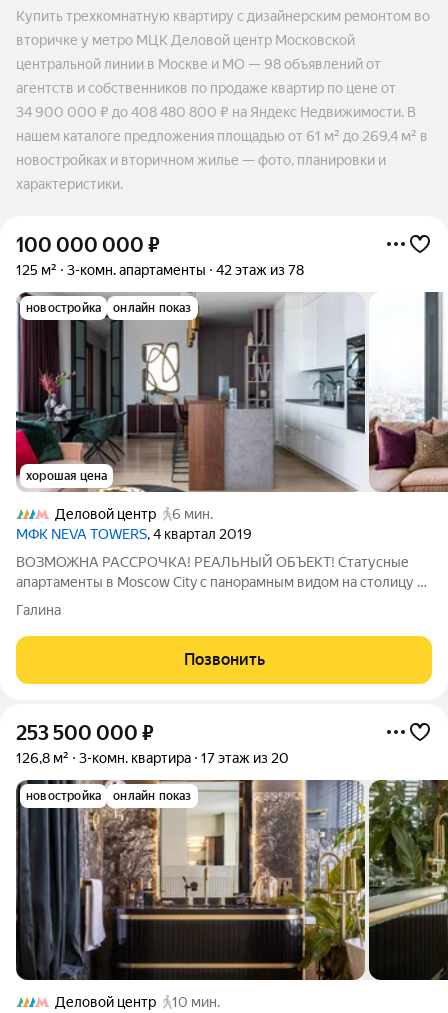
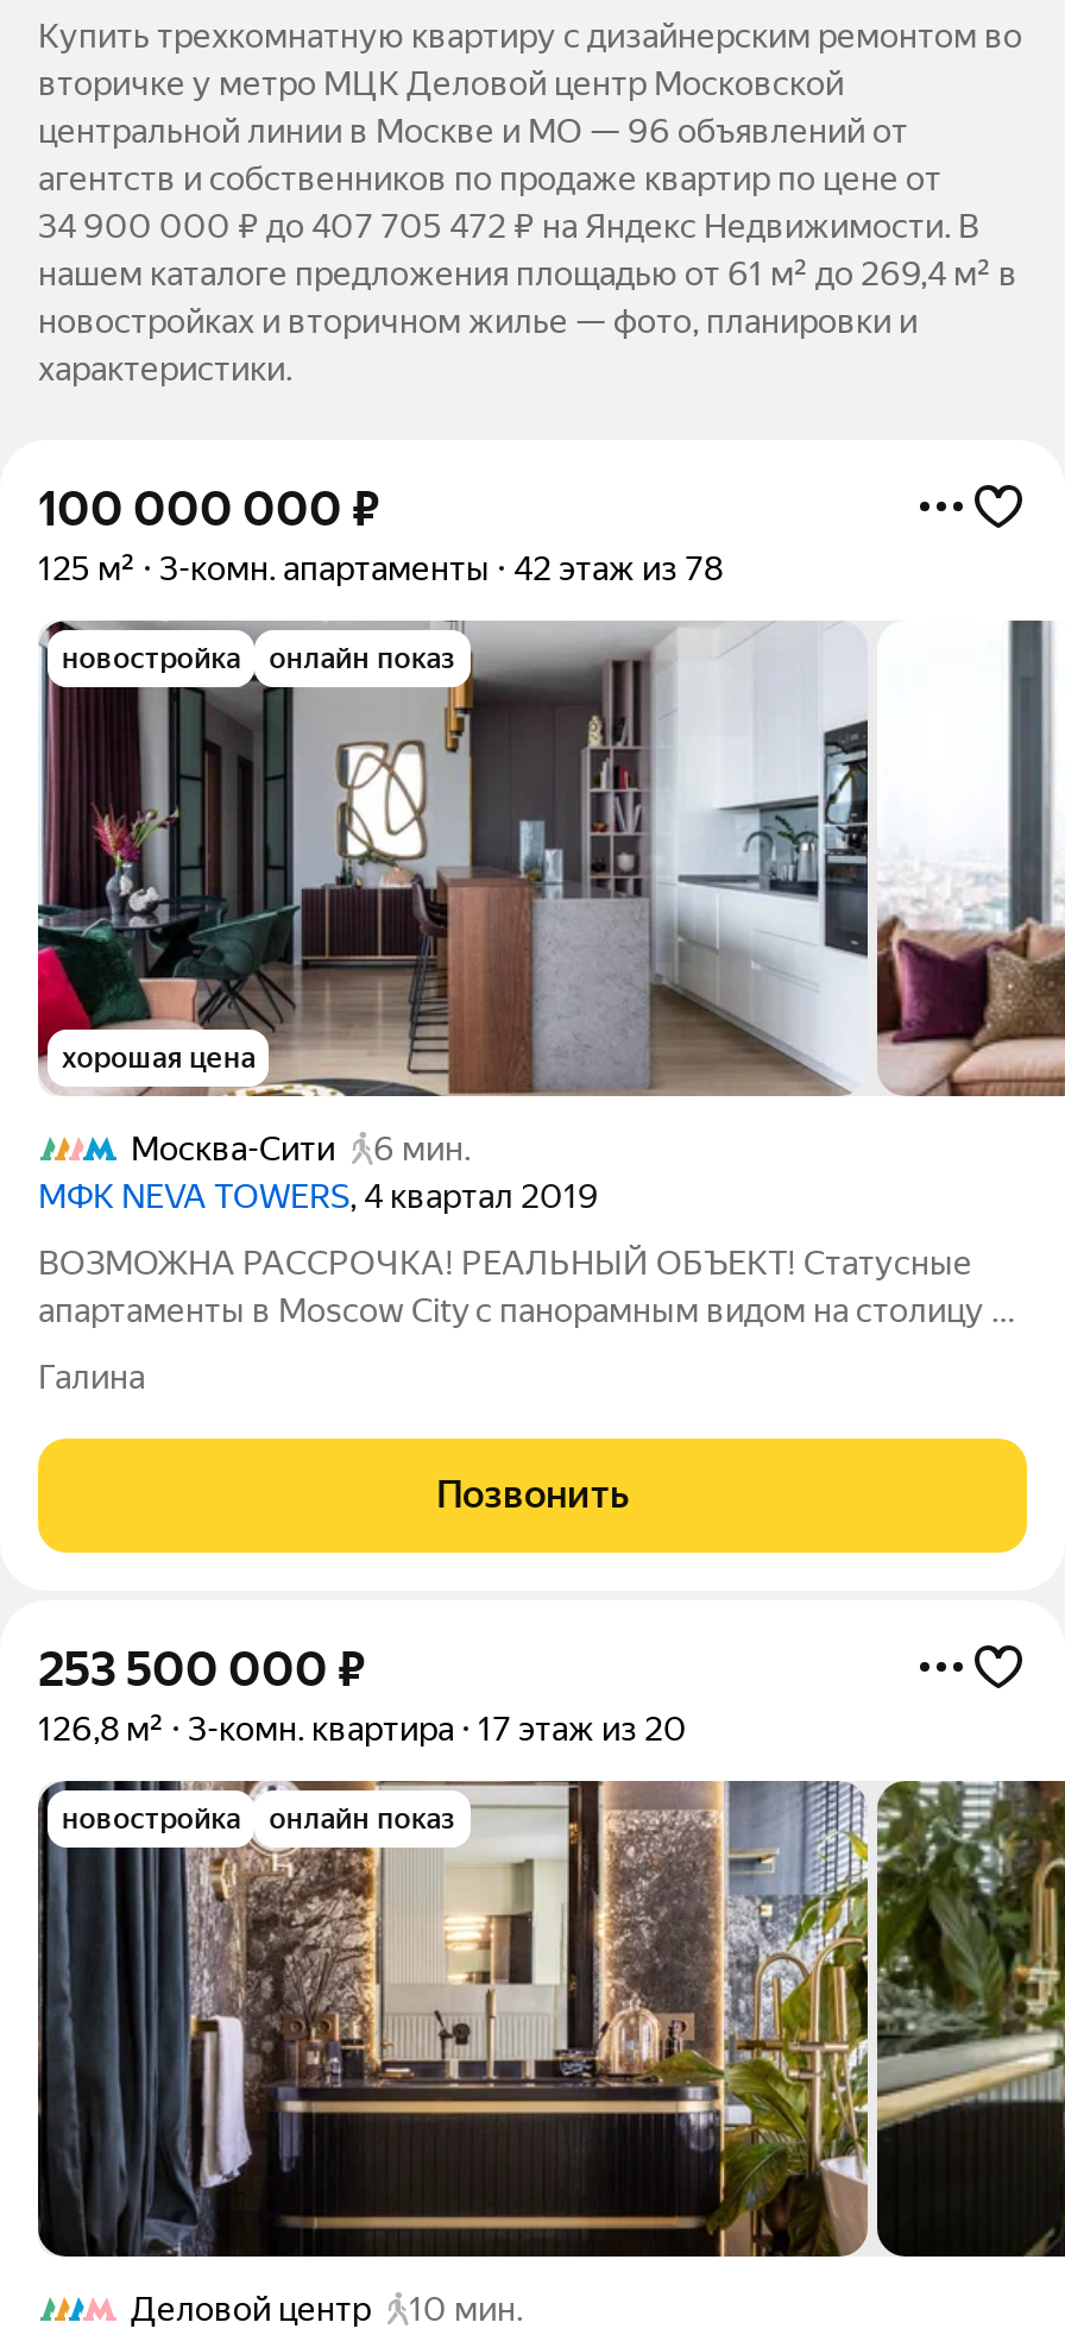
- центральной линии в Москве и МО — 98 объявлений от
+ центральной линии в Москве и МО — 96 объявлений от

- 34 900 000 ₽ до 408 480 800 ₽ на Яндекс Недвижимости. В
+ 34 900 000 ₽ до 407 705 472 ₽ на Яндекс Недвижимости. В

- Деловой центр
+ Москва-Сити
